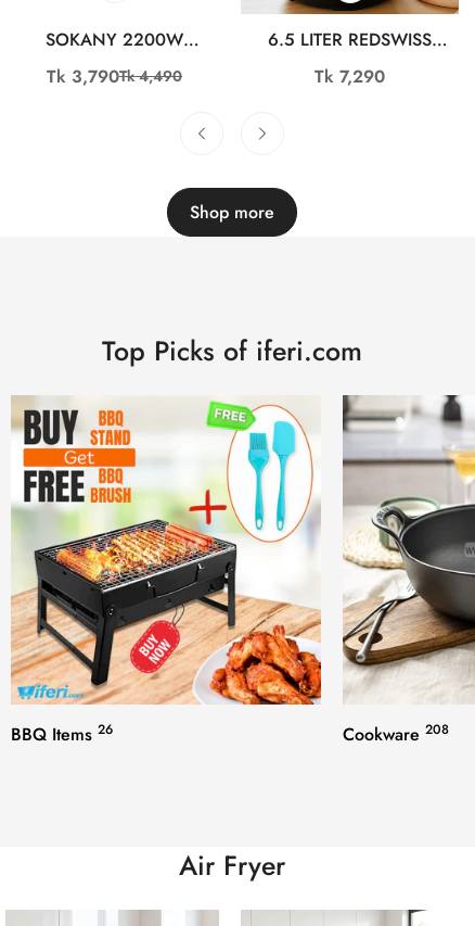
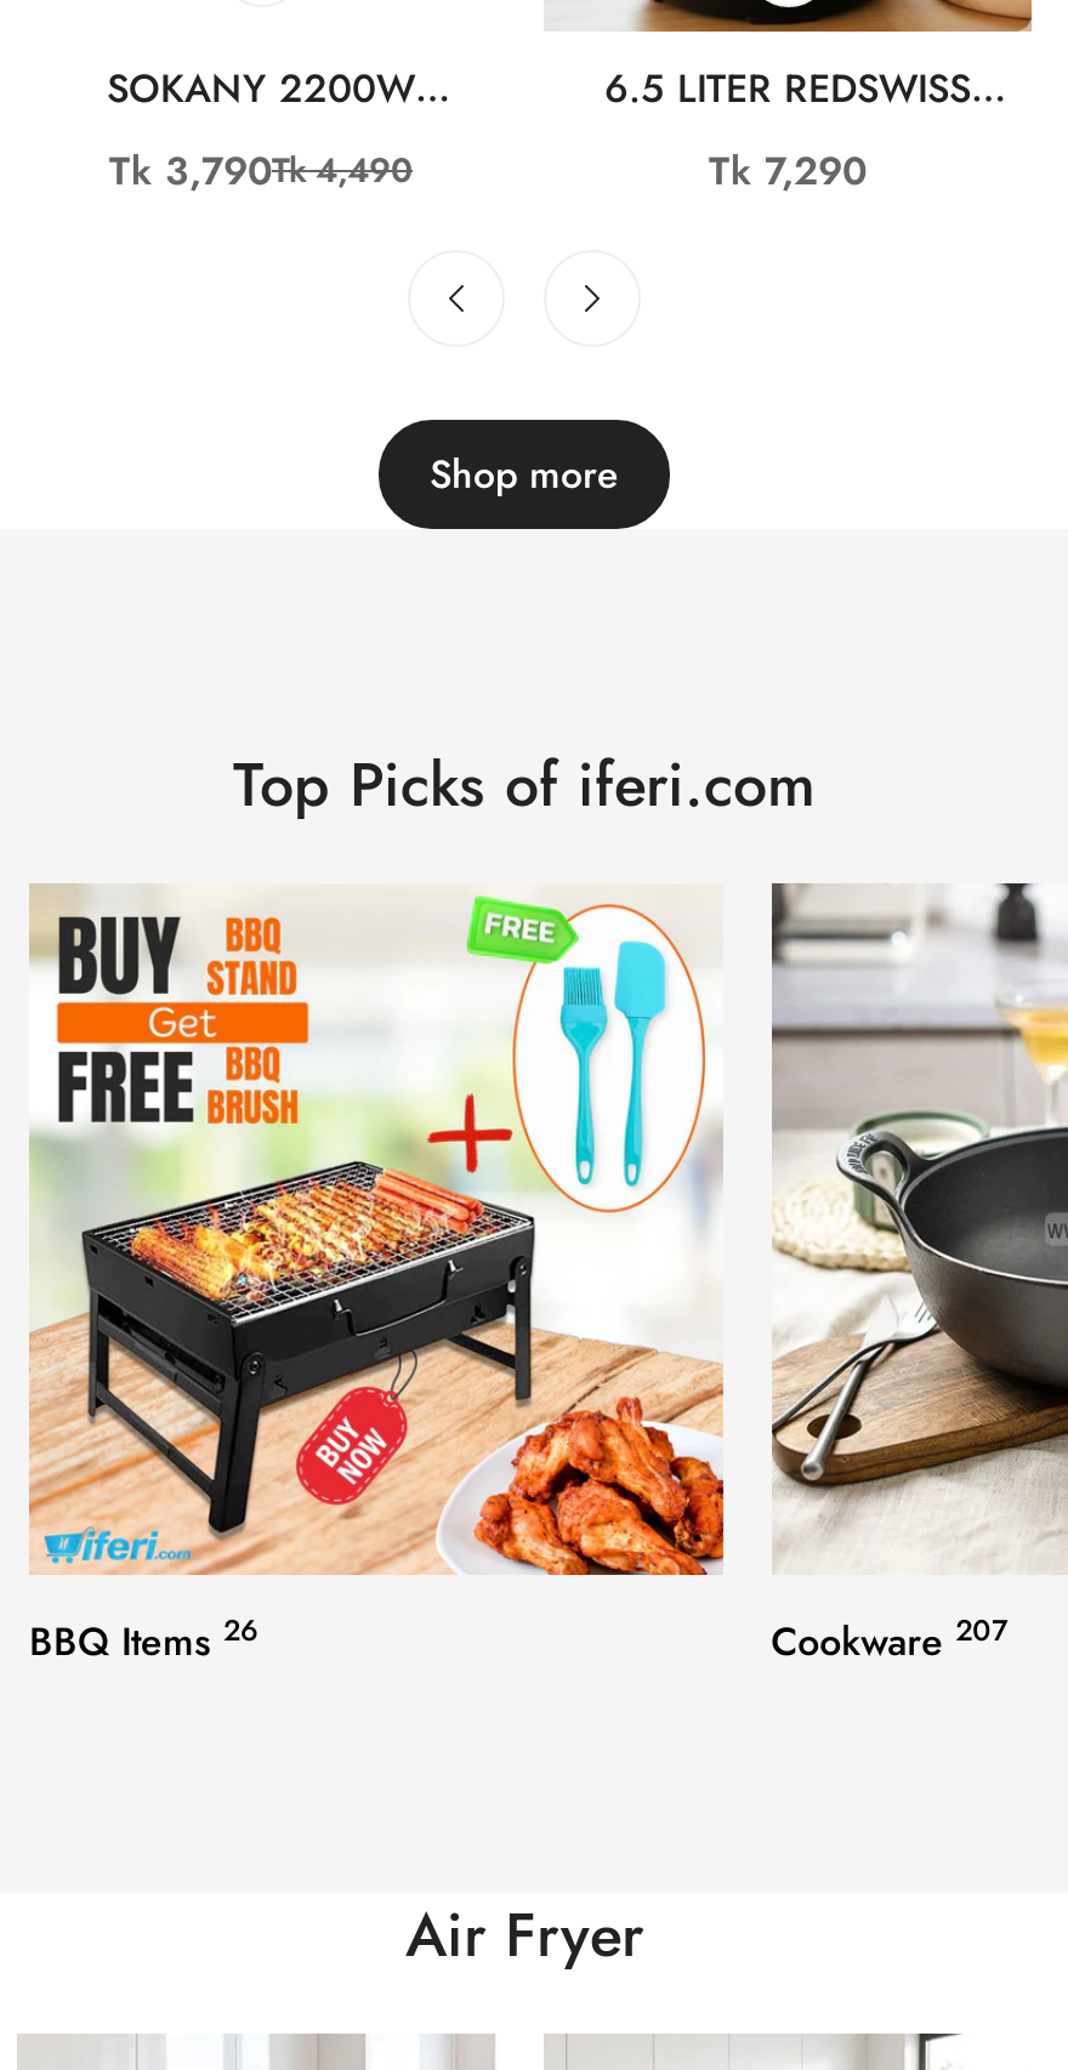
- Cookware 208
+ Cookware 207
